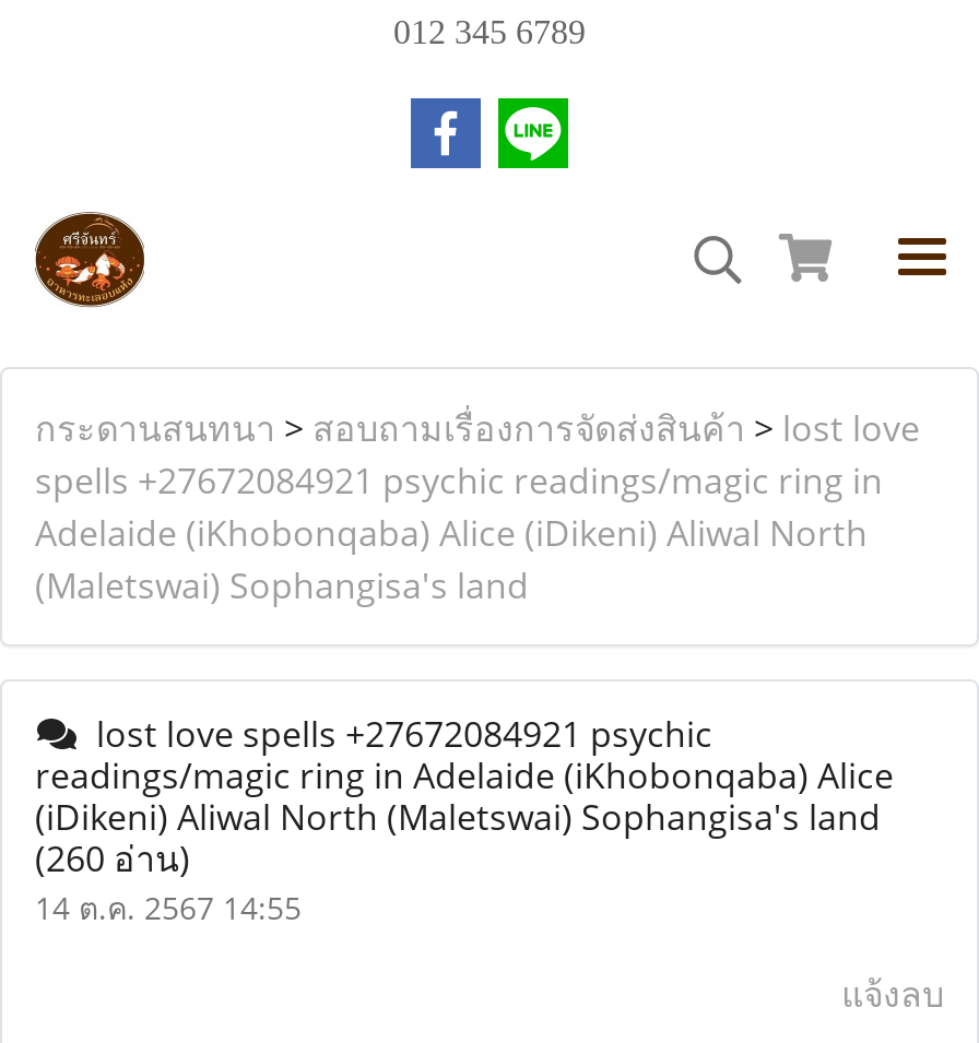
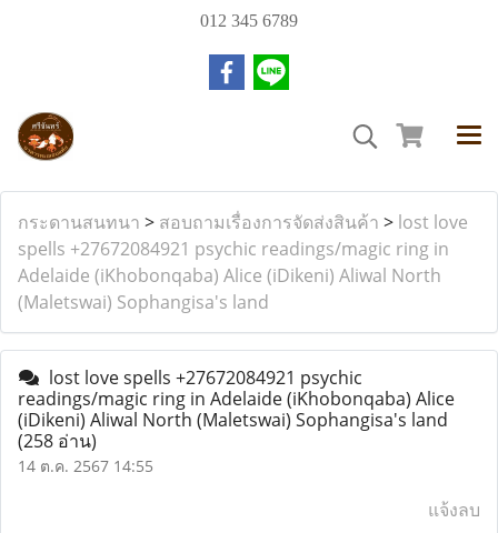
- (260 อ่าน)
+ (258 อ่าน)
